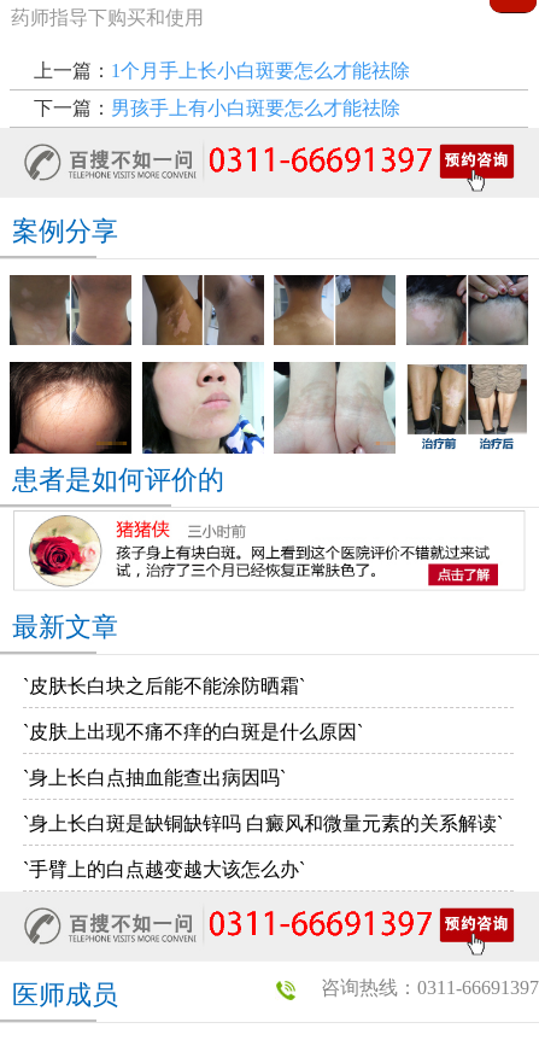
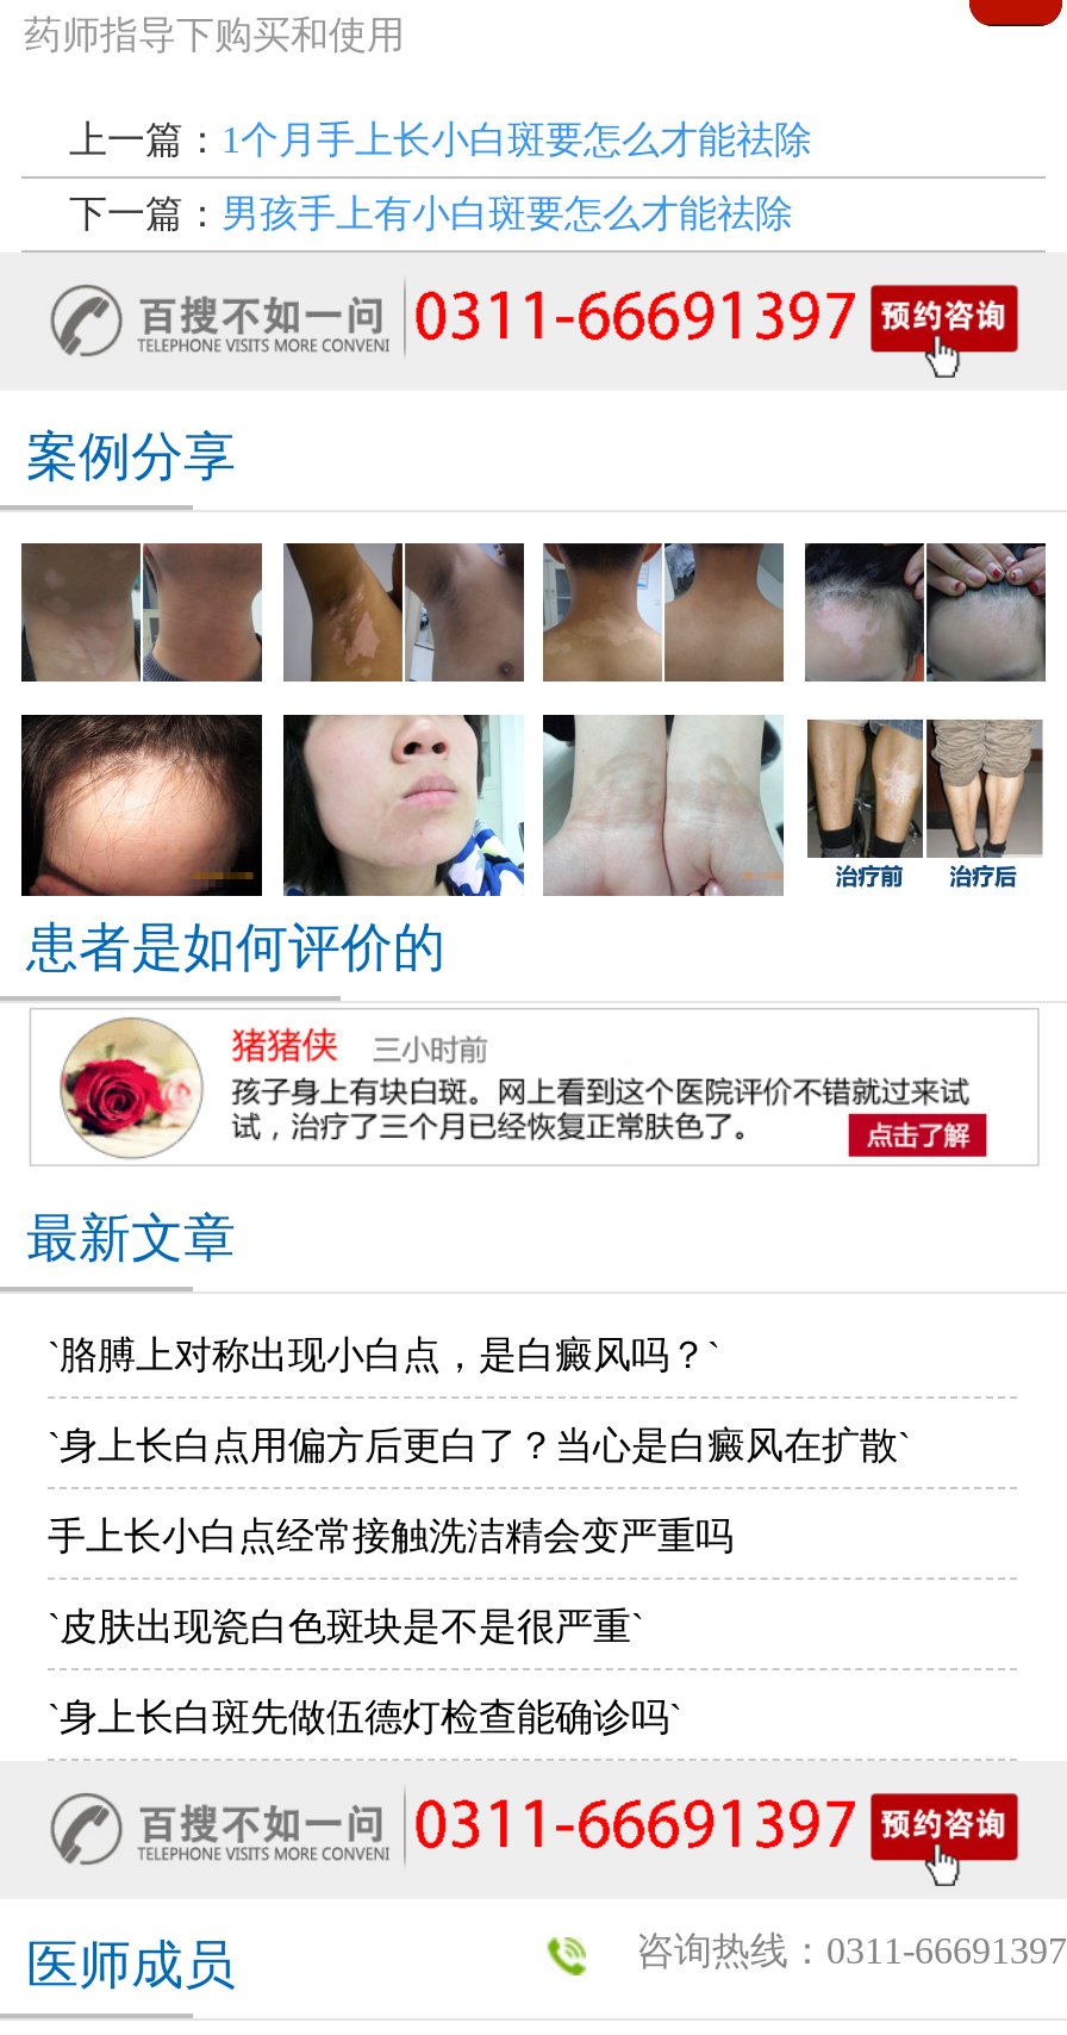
- `皮肤长白块之后能不能涂防晒霜`
+ `胳膊上对称出现小白点，是白癜风吗？`

- `皮肤上出现不痛不痒的白斑是什么原因`
+ `身上长白点用偏方后更白了？当心是白癜风在扩散`

- `身上长白点抽血能查出病因吗`
+ 手上长小白点经常接触洗洁精会变严重吗

- `身上长白斑是缺铜缺锌吗 白癜风和微量元素的关系解读`
+ `皮肤出现瓷白色斑块是不是很严重`

- `手臂上的白点越变越大该怎么办`
+ `身上长白斑先做伍德灯检查能确诊吗`
